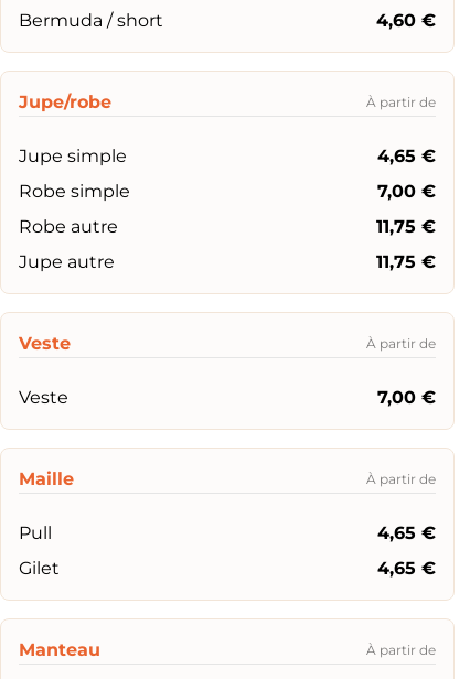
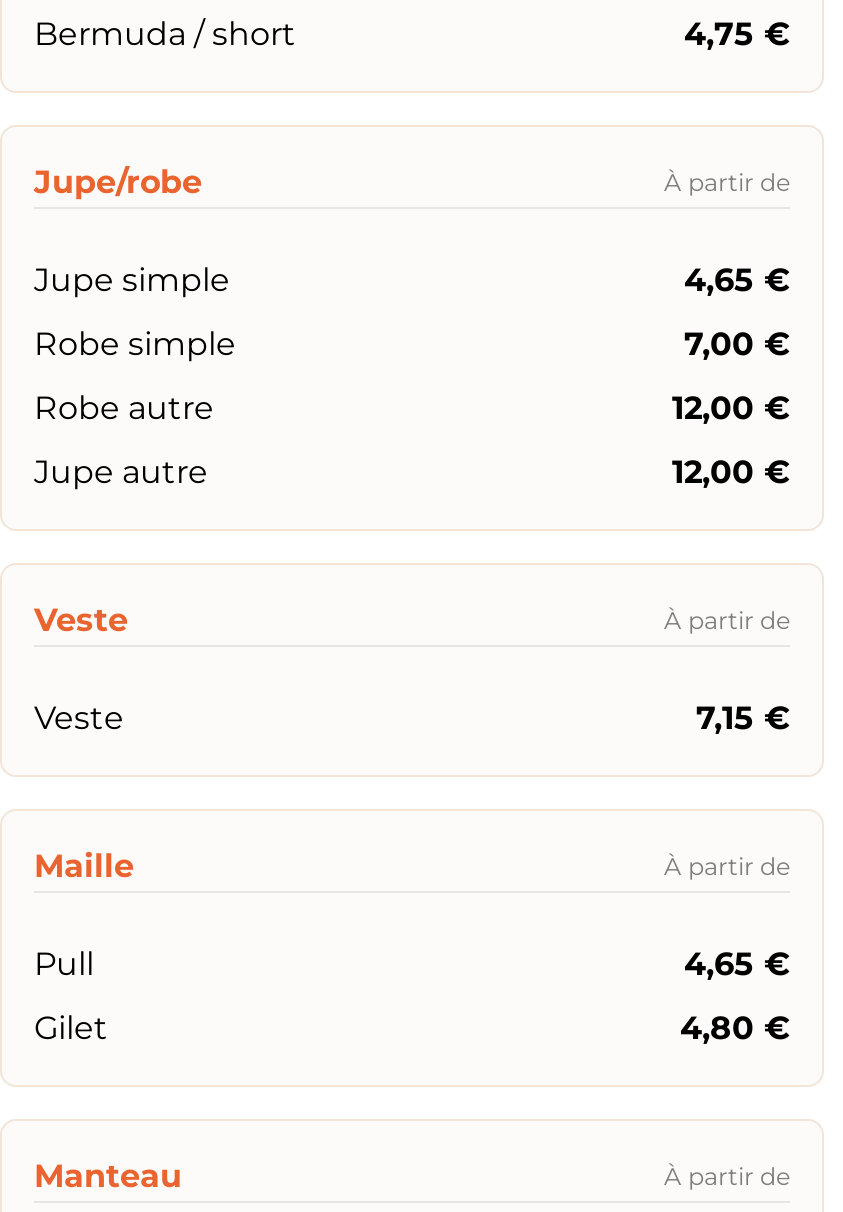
- 4,60 €
+ 4,75 €

- 11,75 €
+ 12,00 €

- 11,75 €
+ 12,00 €

- 7,00 €
+ 7,15 €

- 4,65 €
+ 4,80 €
